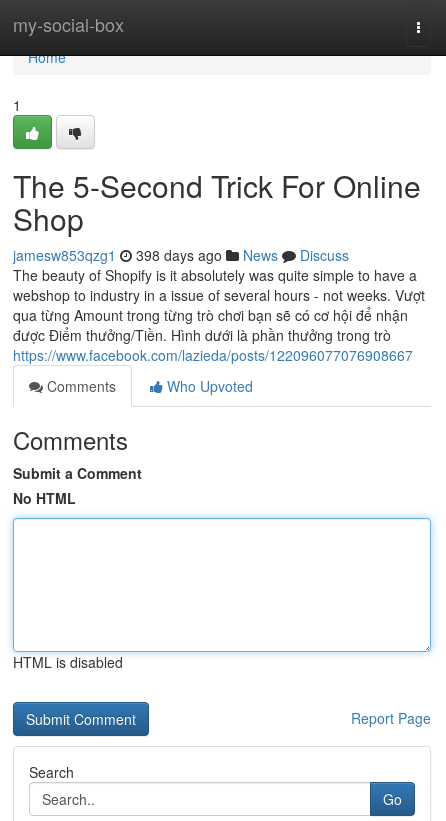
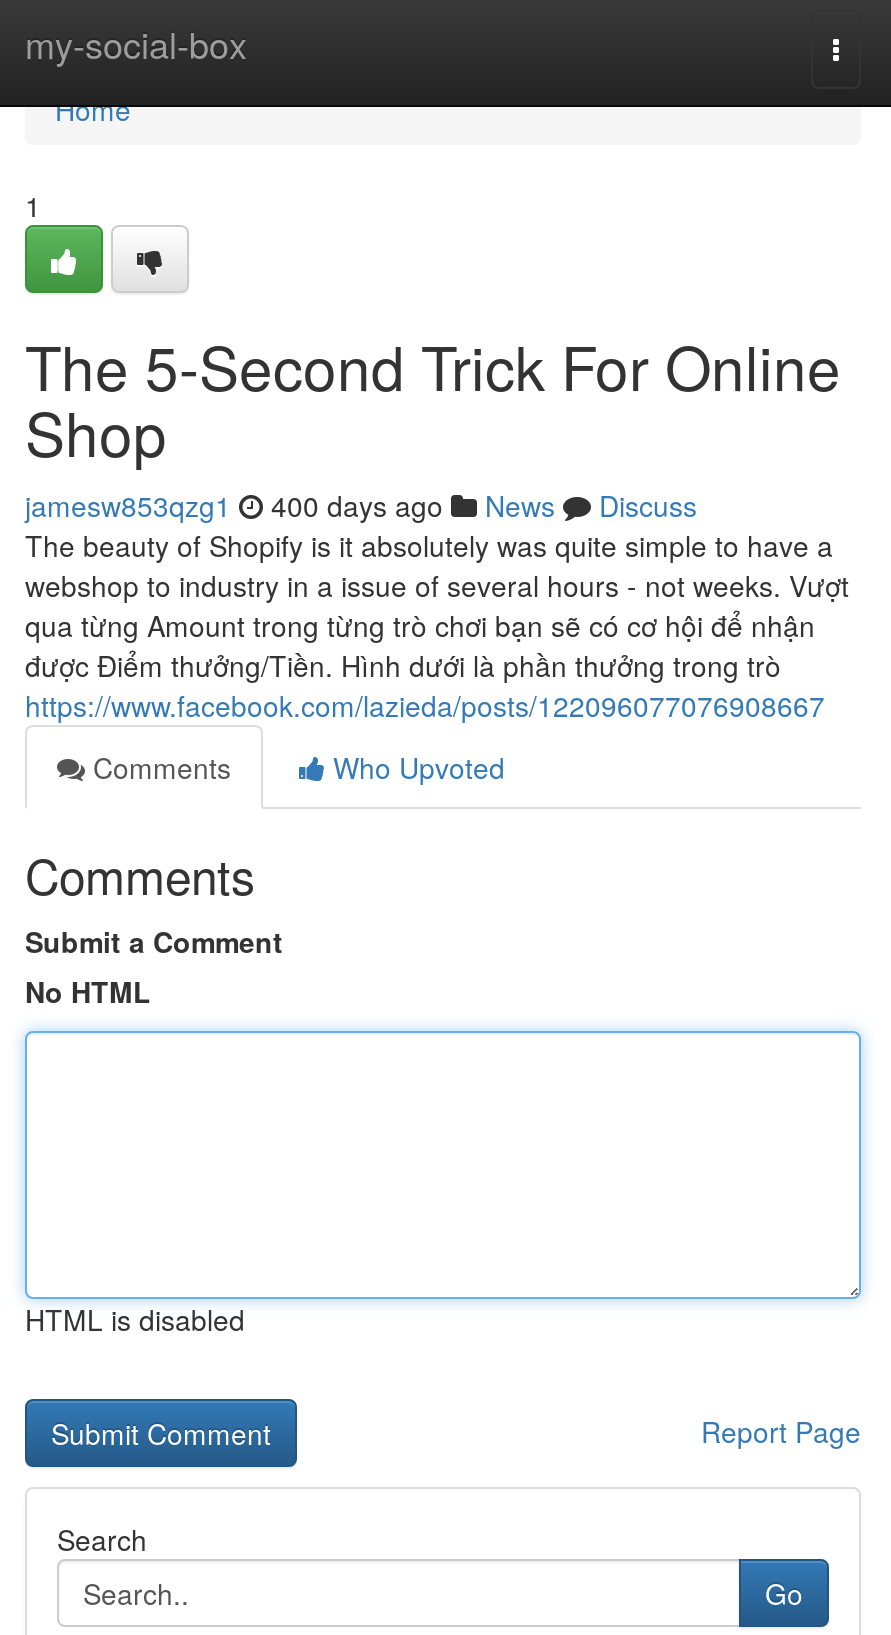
- jamesw853qzg1 398 days ago News Discuss
+ jamesw853qzg1 400 days ago News Discuss
